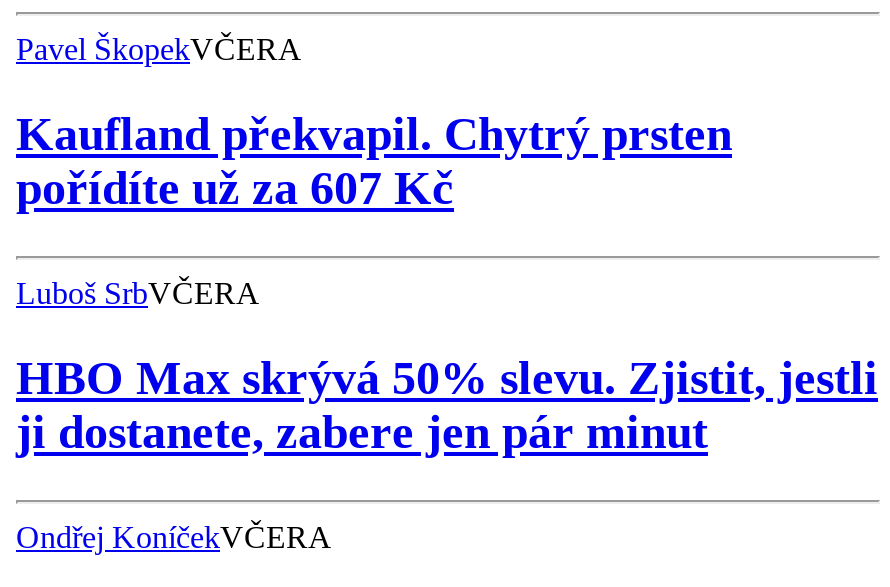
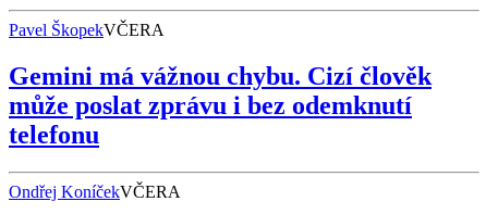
- Kaufland překvapil. Chytrý prsten
- pořídíte už za 607 Kč
- Luboš SrbVČERA
- HBO Max skrývá 50% slevu. Zjistit, jestli
- ji dostanete, zabere jen pár minut
+ Gemini má vážnou chybu. Cizí člověk
+ může poslat zprávu i bez odemknutí
+ telefonu
